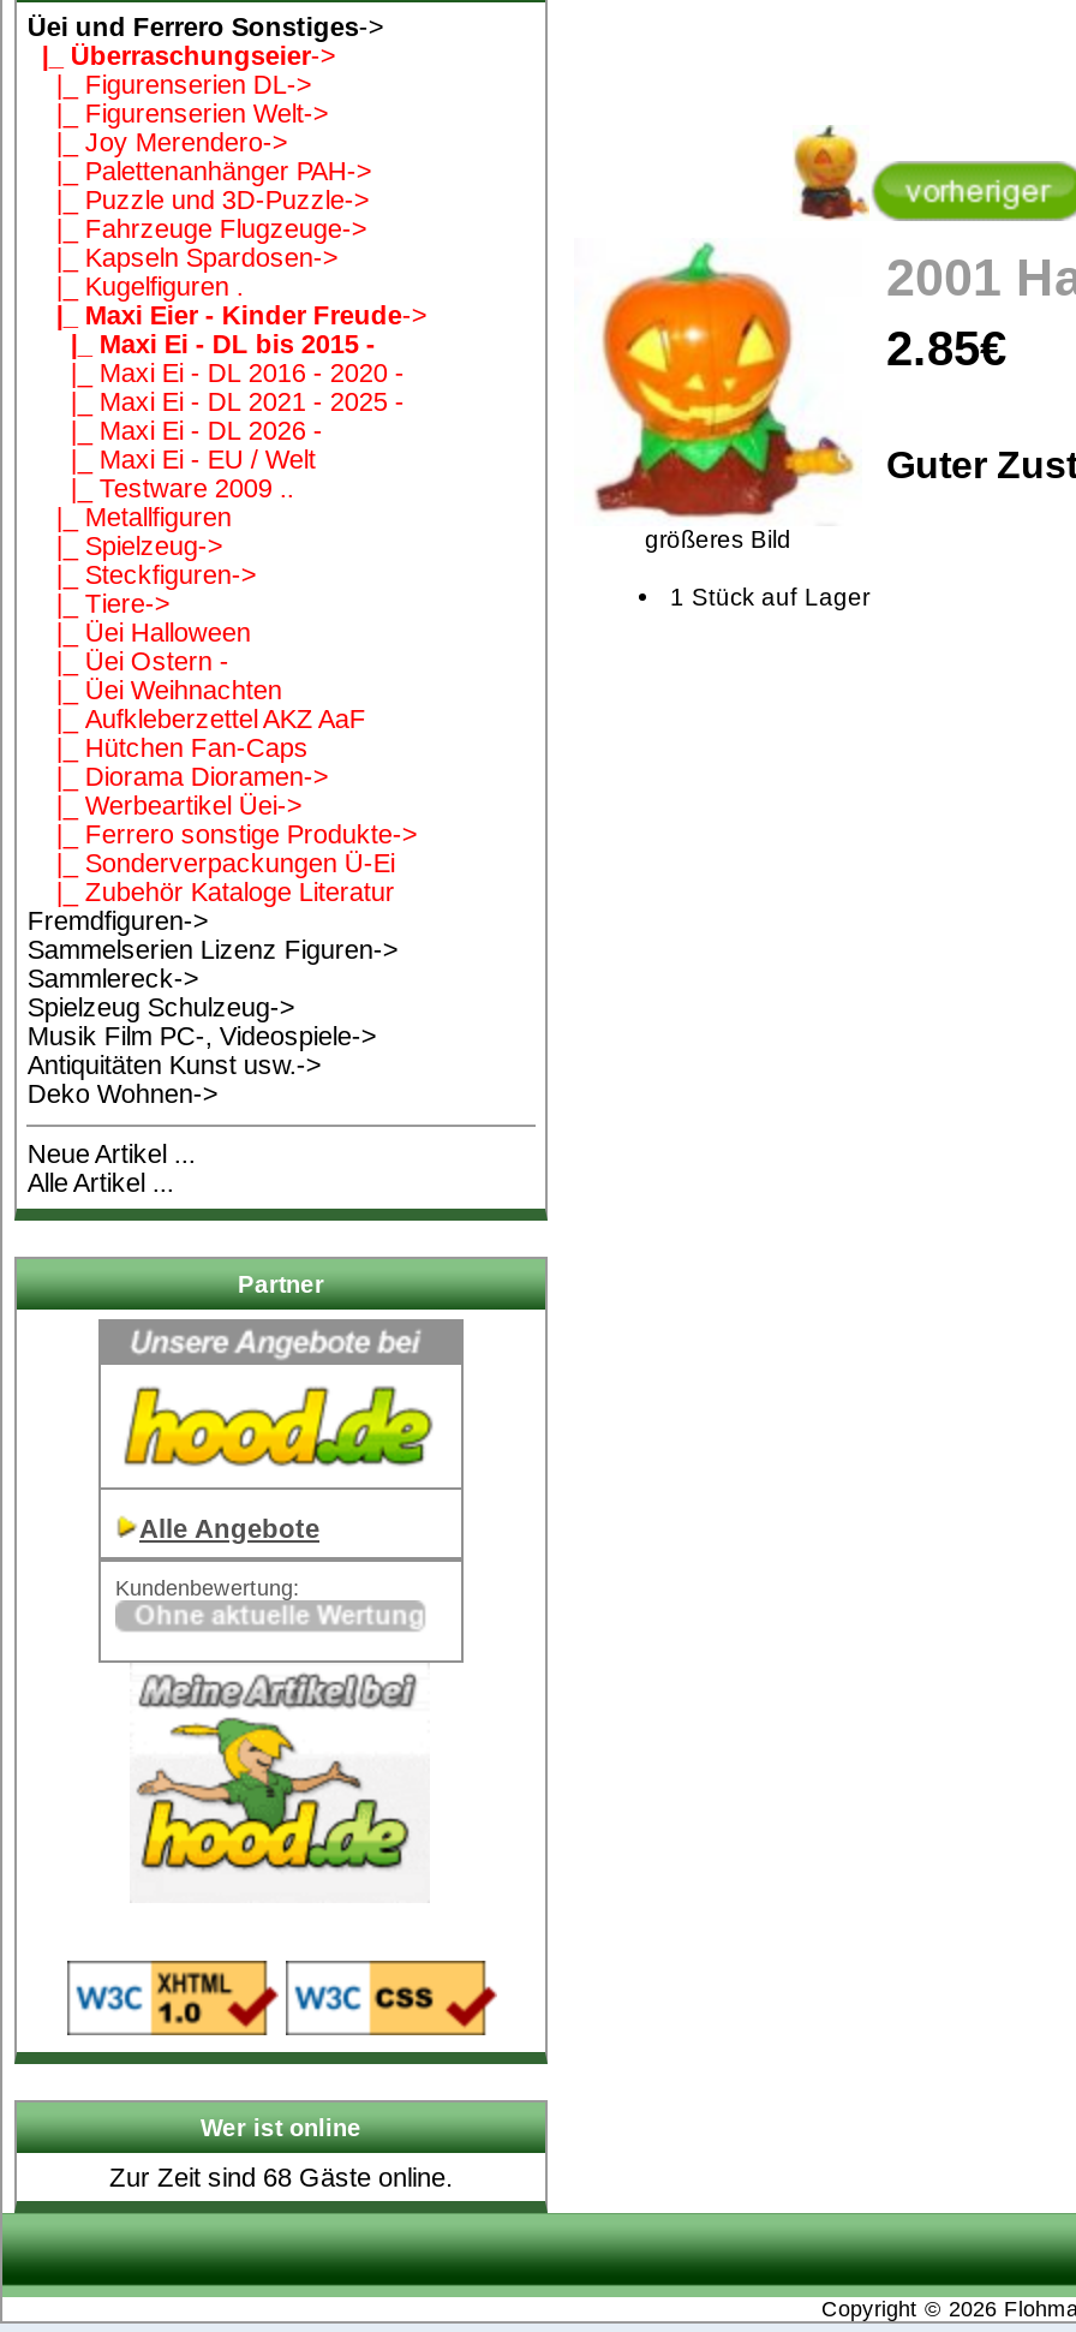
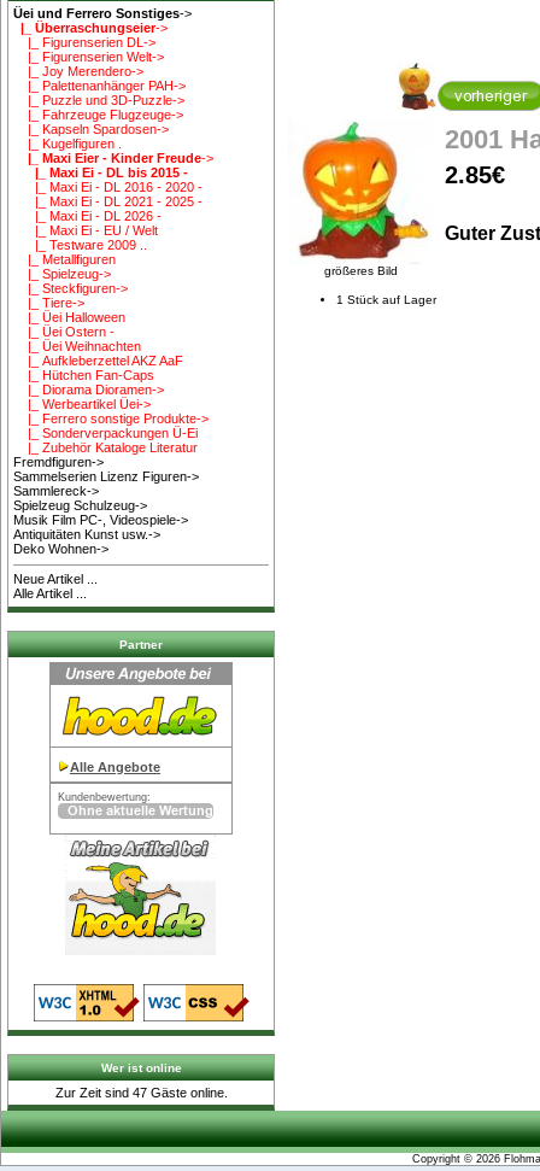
- Zur Zeit sind 68 Gäste online.
+ Zur Zeit sind 47 Gäste online.
